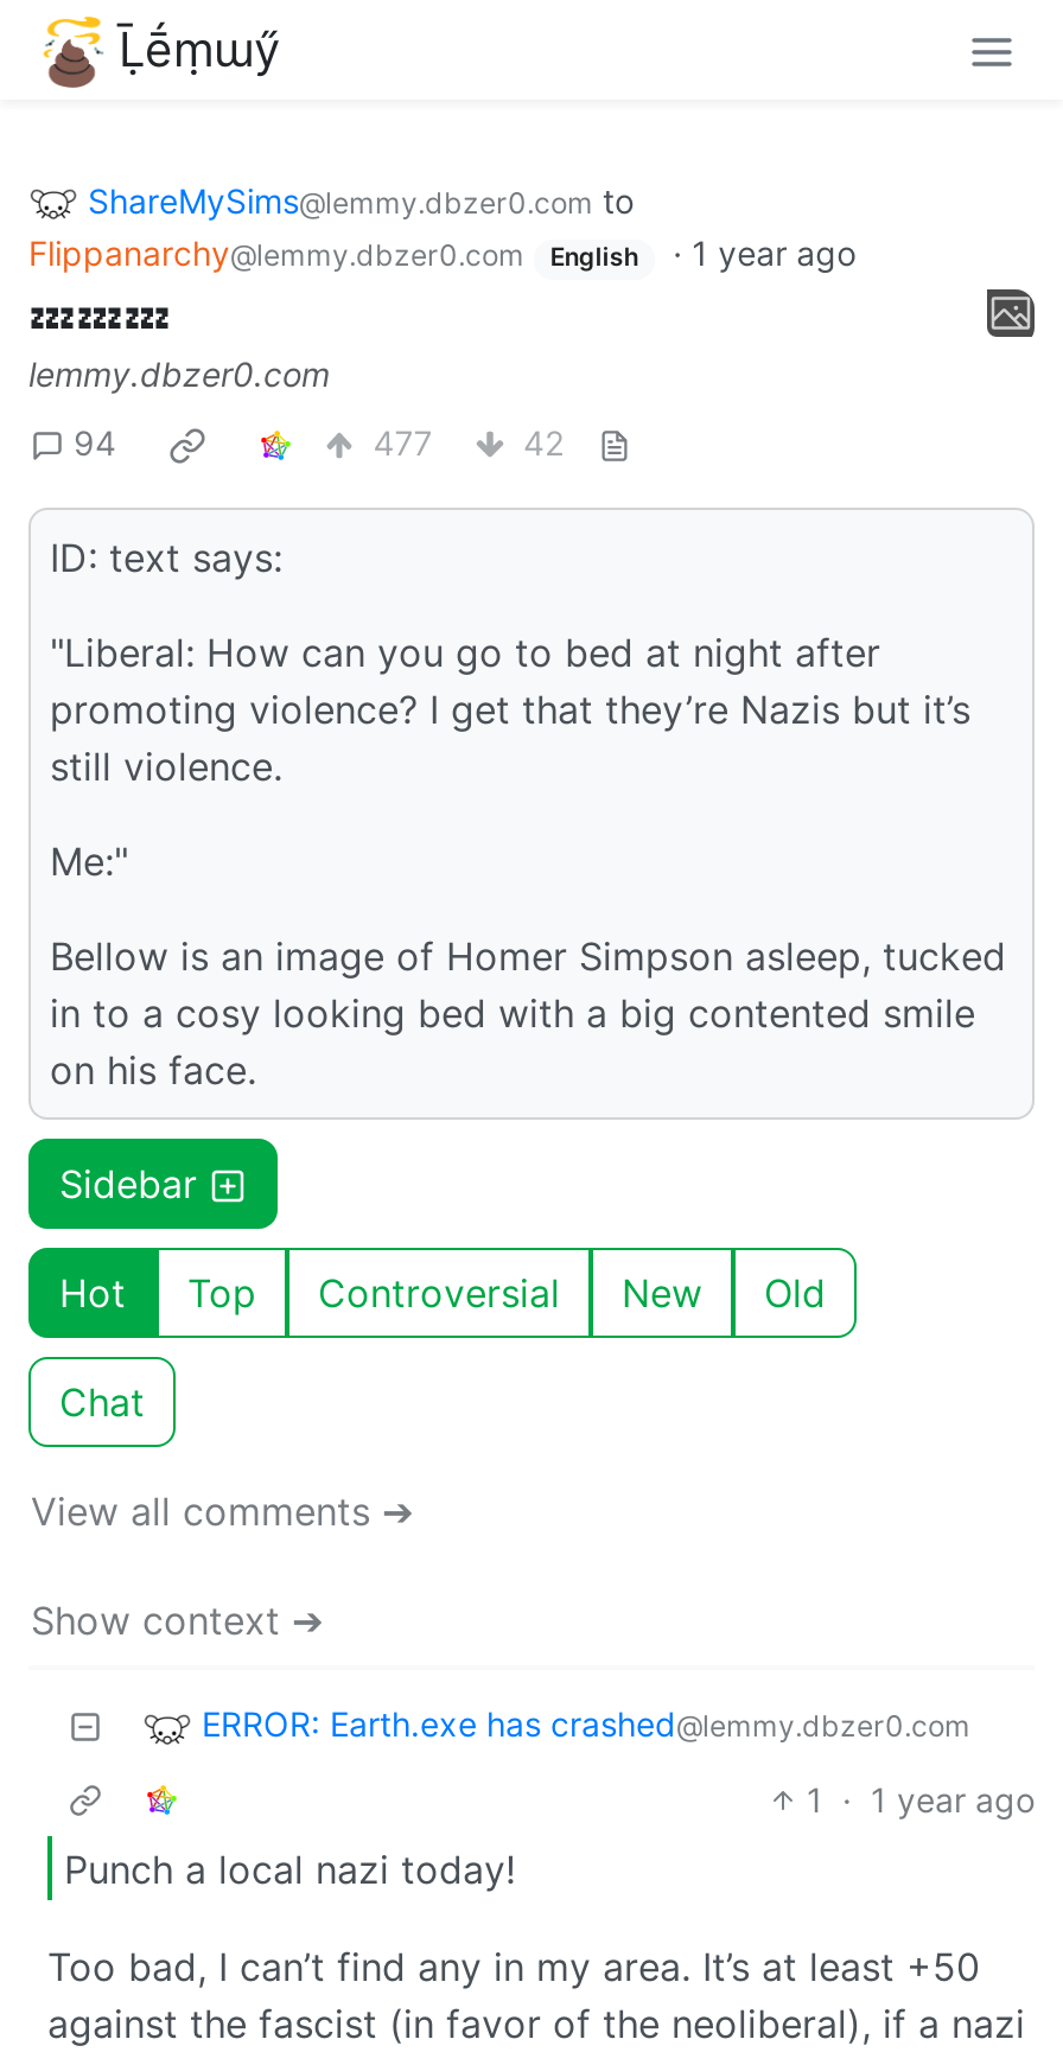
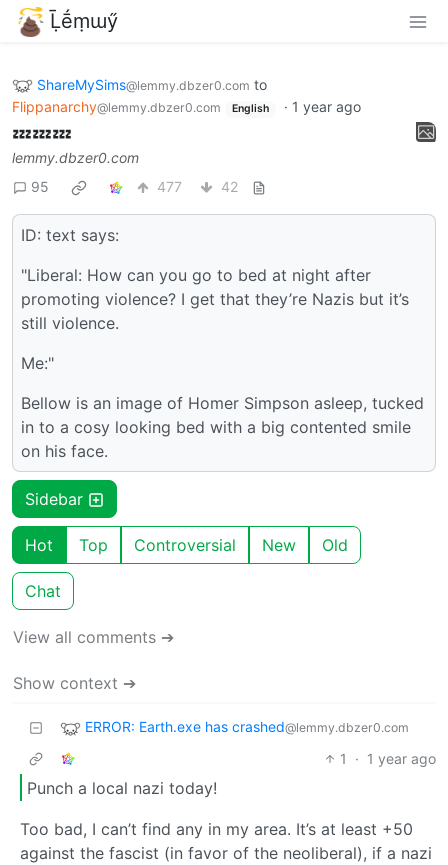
- 94
+ 95
